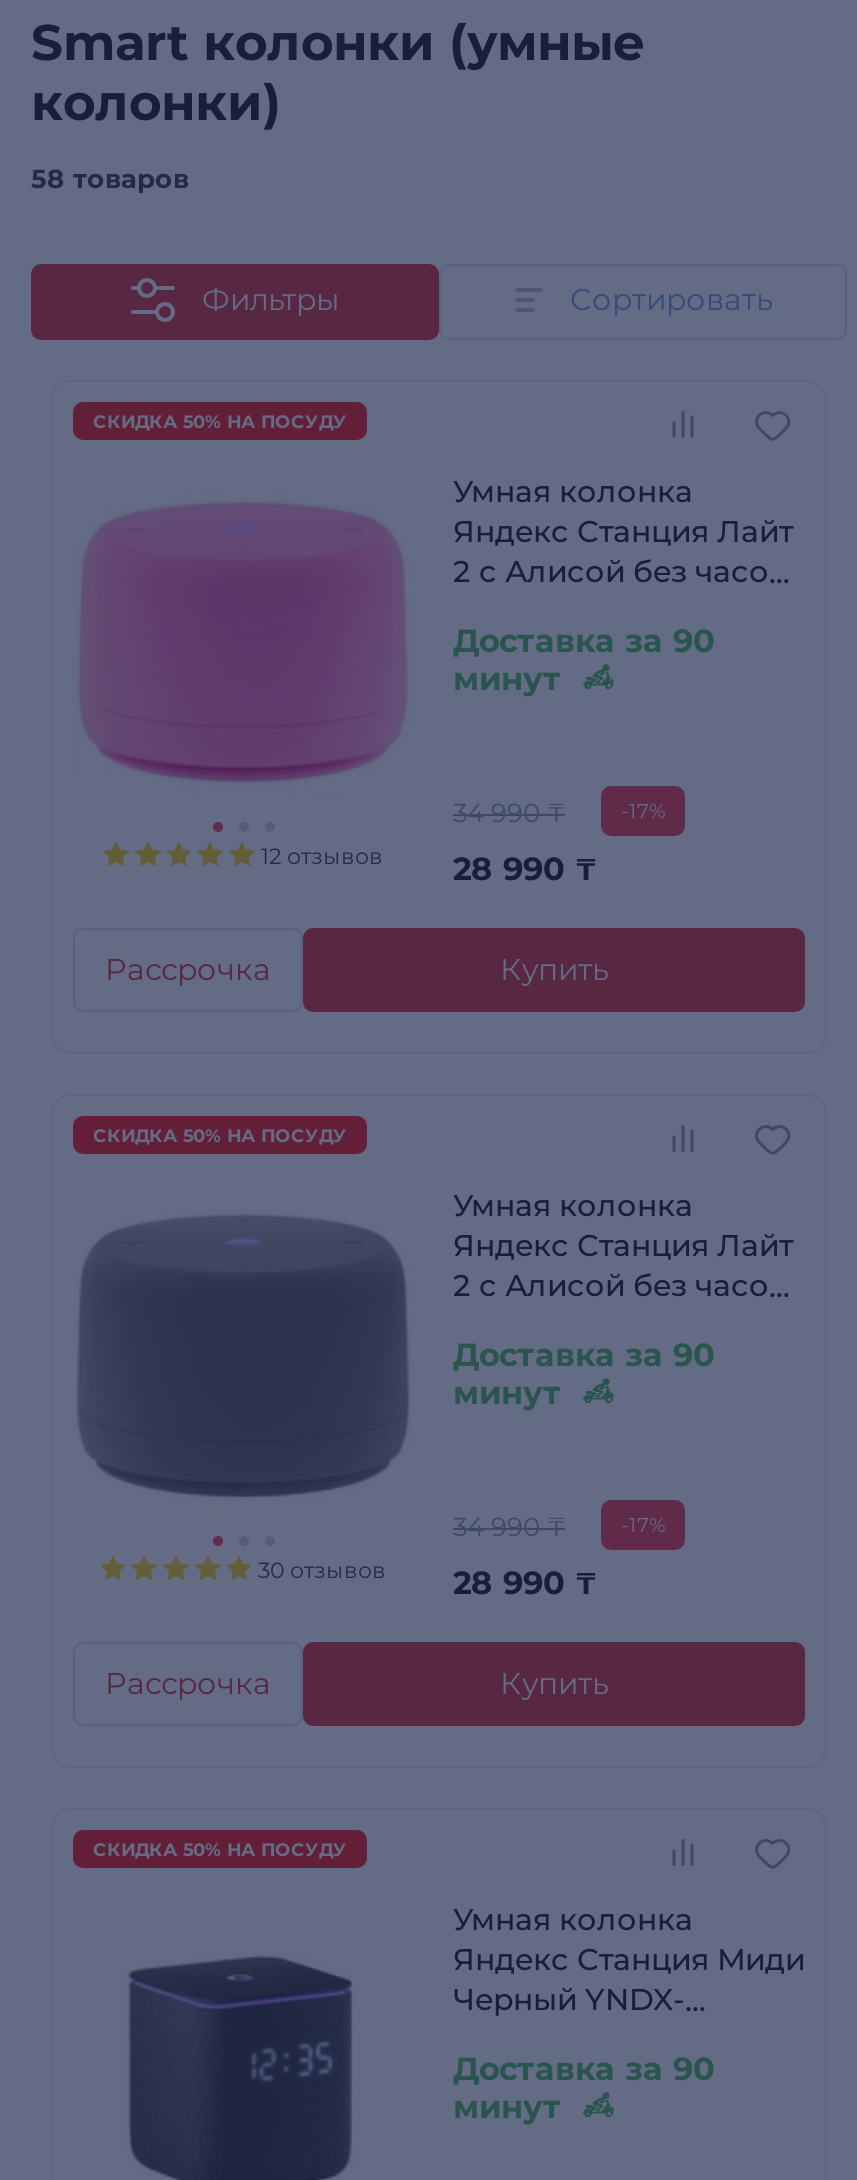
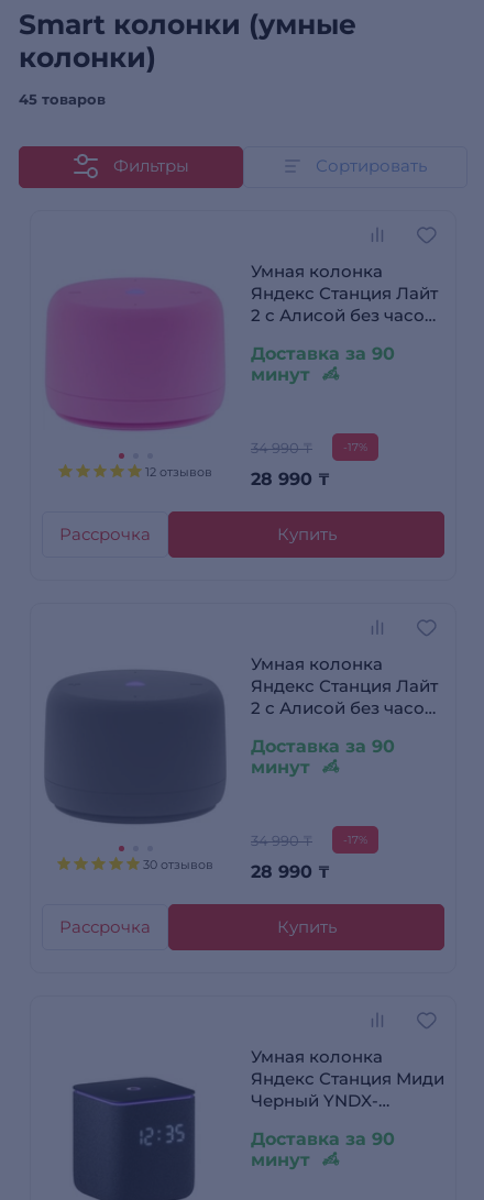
- 58 товаров
+ 45 товаров

- СКИДКА 50% НА ПОСУДУ

- СКИДКА 50% НА ПОСУДУ

- СКИДКА 50% НА ПОСУДУ
